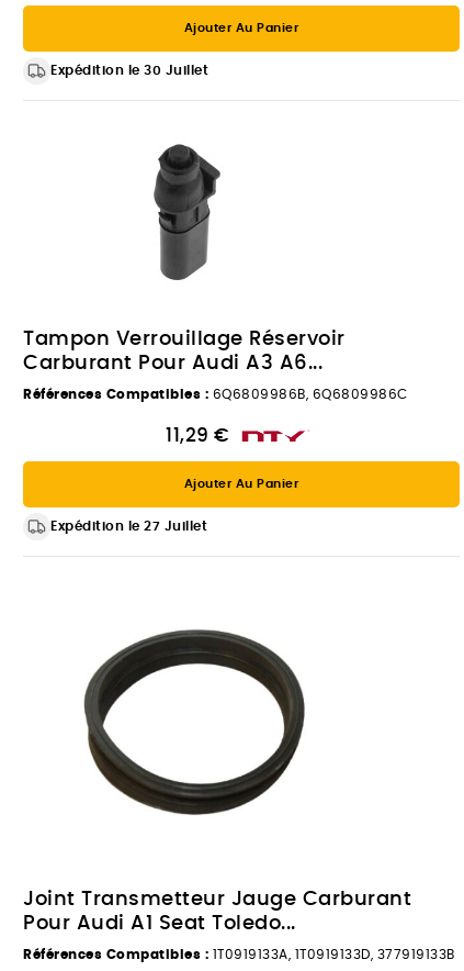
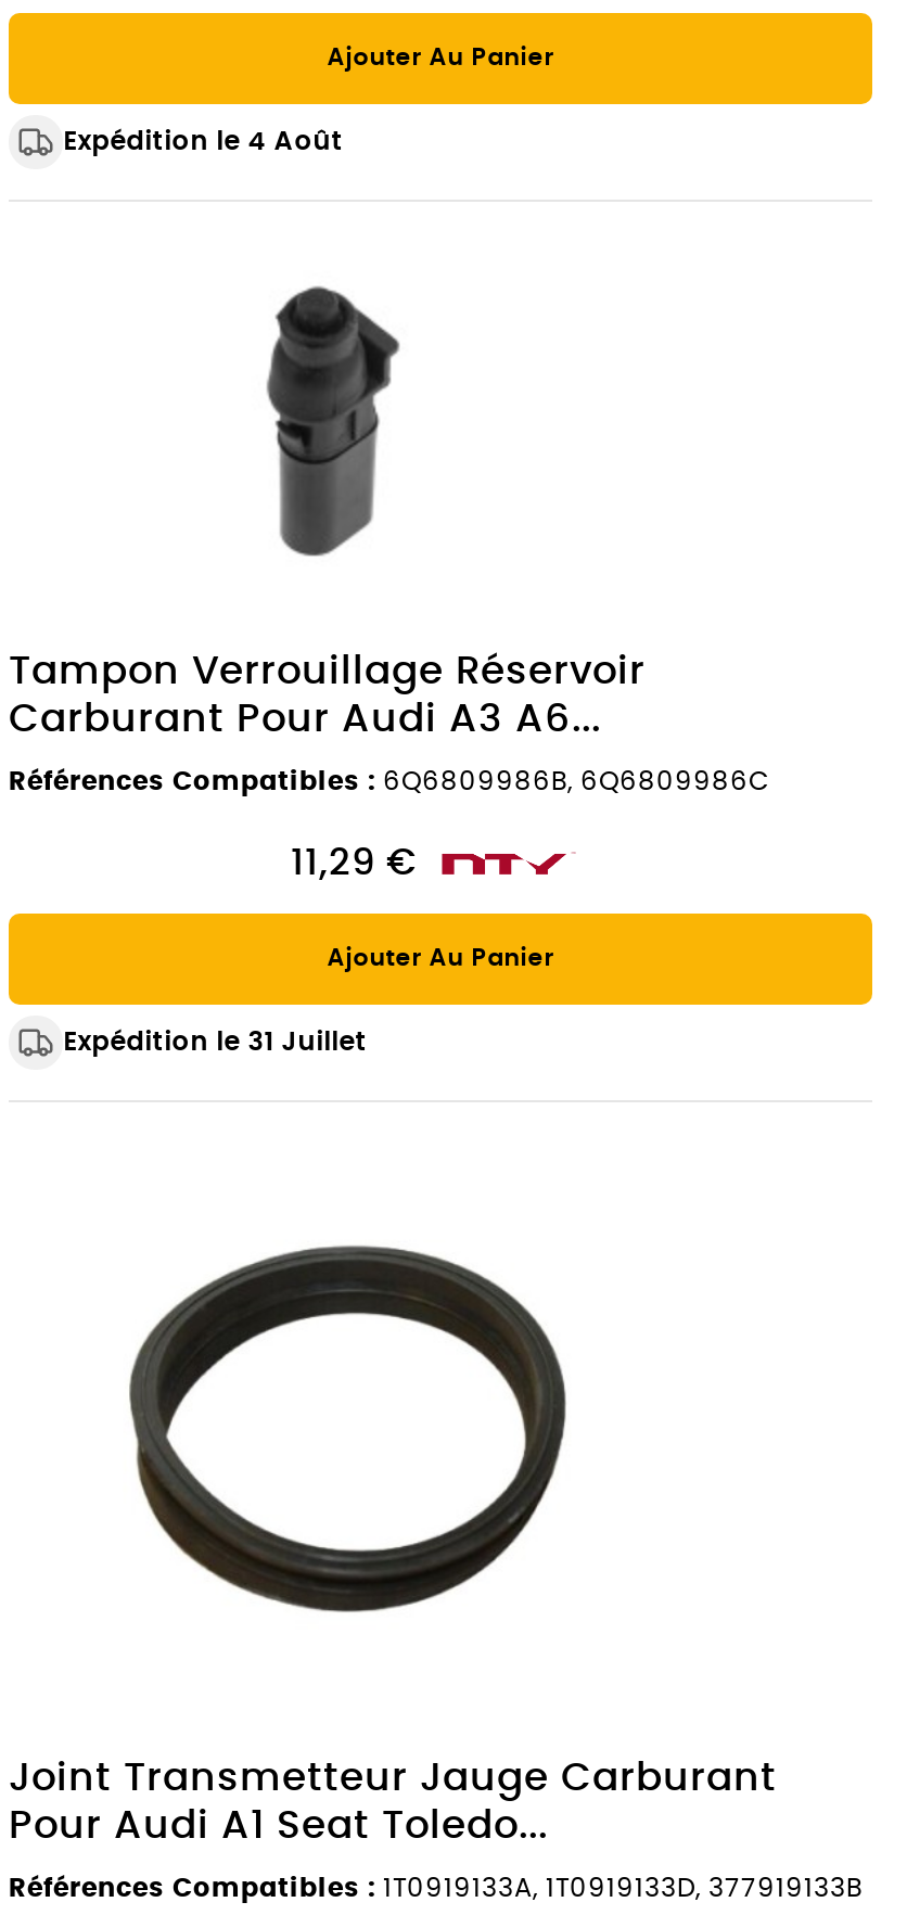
- Expédition le 30 Juillet
+ Expédition le 4 Août

- Expédition le 27 Juillet
+ Expédition le 31 Juillet
